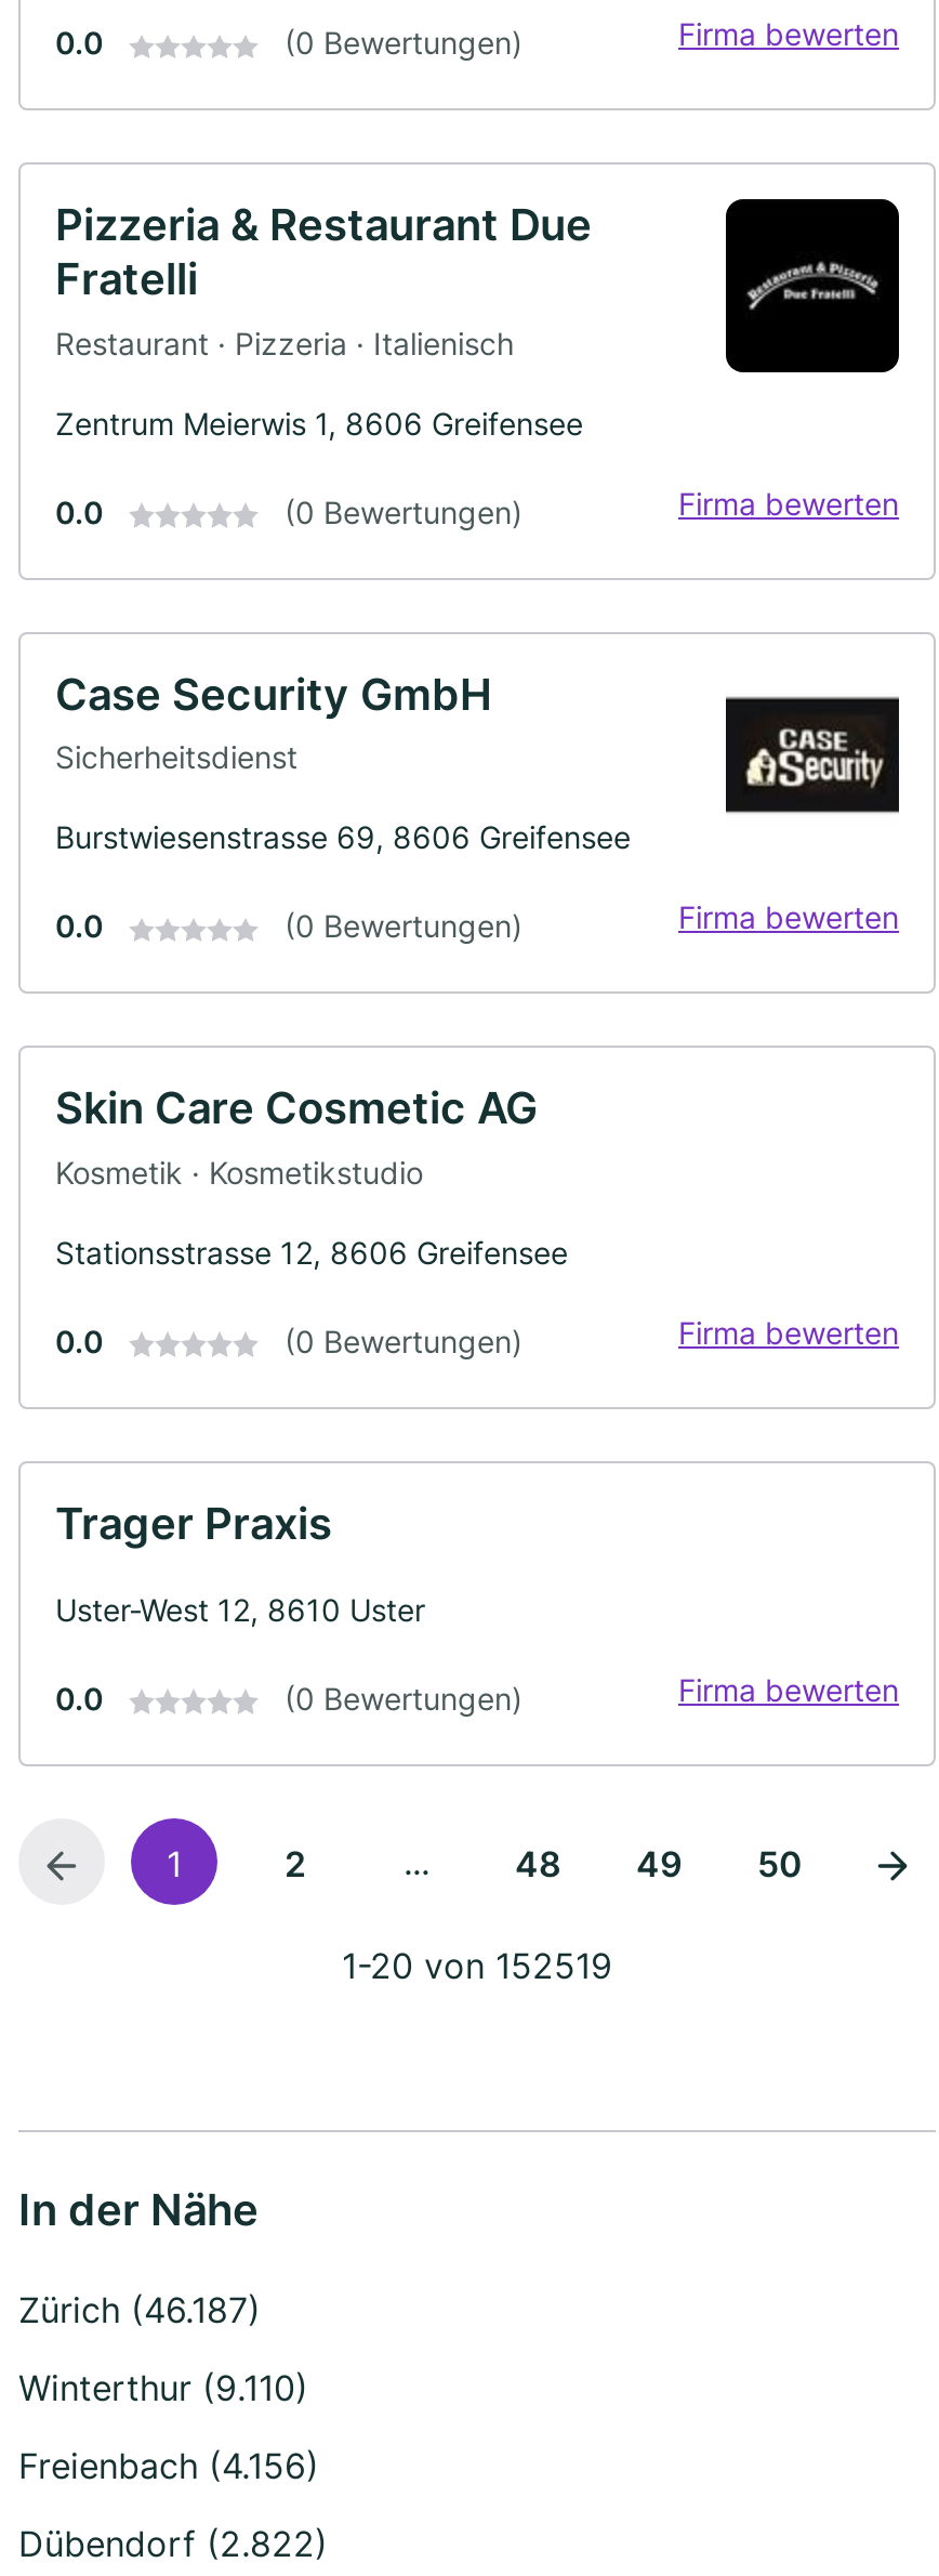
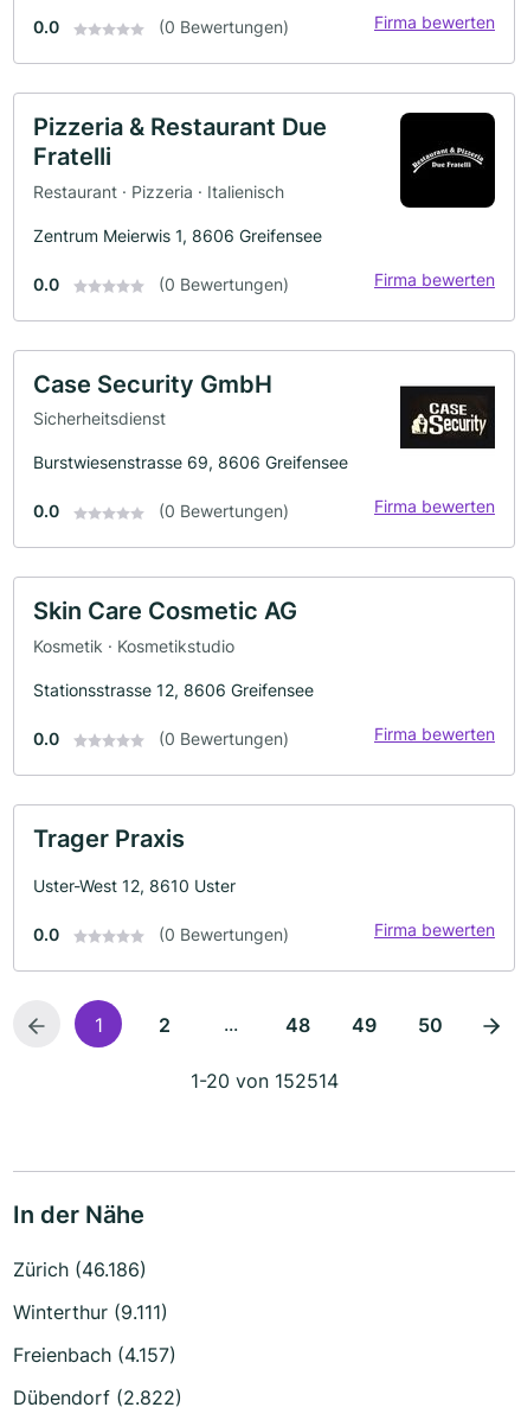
- 1-20 von 152519
+ 1-20 von 152514

- Zürich (46.187)
+ Zürich (46.186)

- Winterthur (9.110)
+ Winterthur (9.111)

- Freienbach (4.156)
+ Freienbach (4.157)
